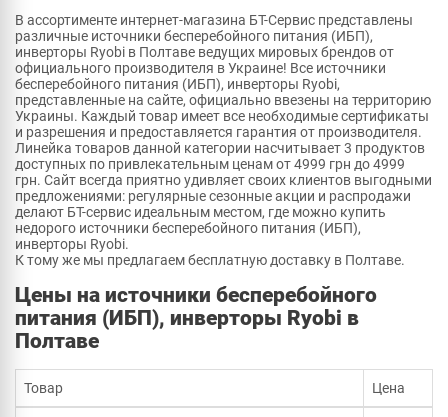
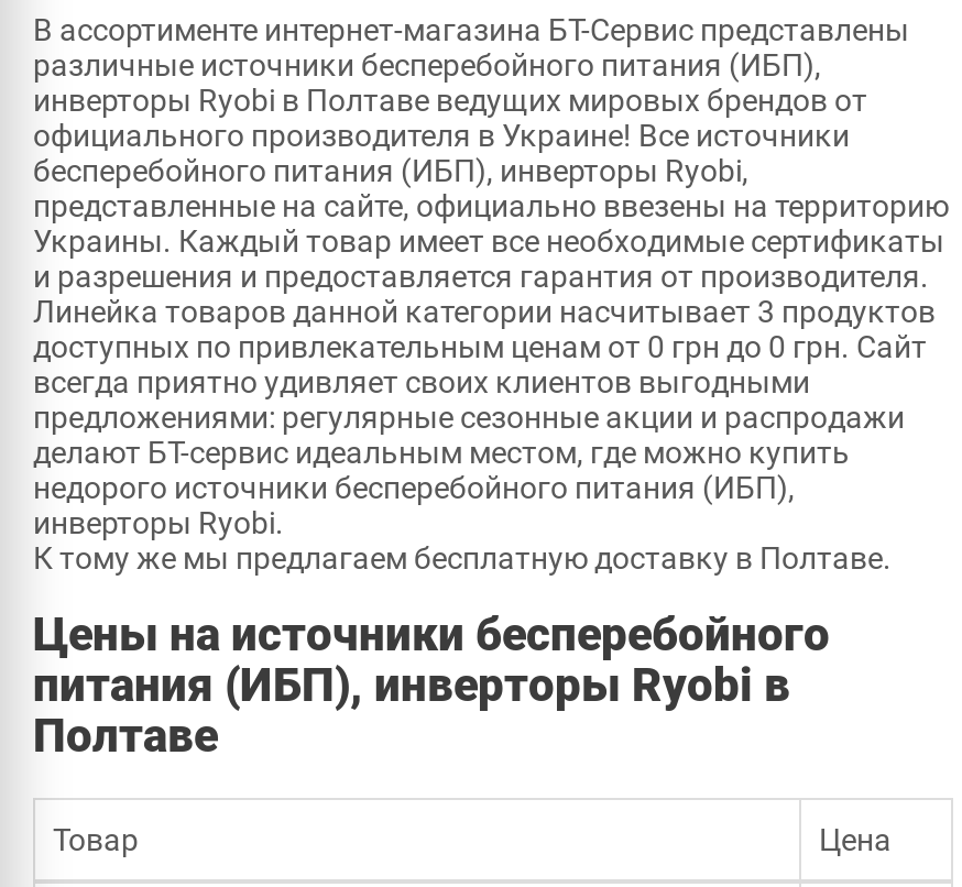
- доступных по привлекательным ценам от 4999 грн до 4999
- грн. Сайт всегда приятно удивляет своих клиентов выгодными
+ доступных по привлекательным ценам от 0 грн до 0 грн. Сайт
+ всегда приятно удивляет своих клиентов выгодными
